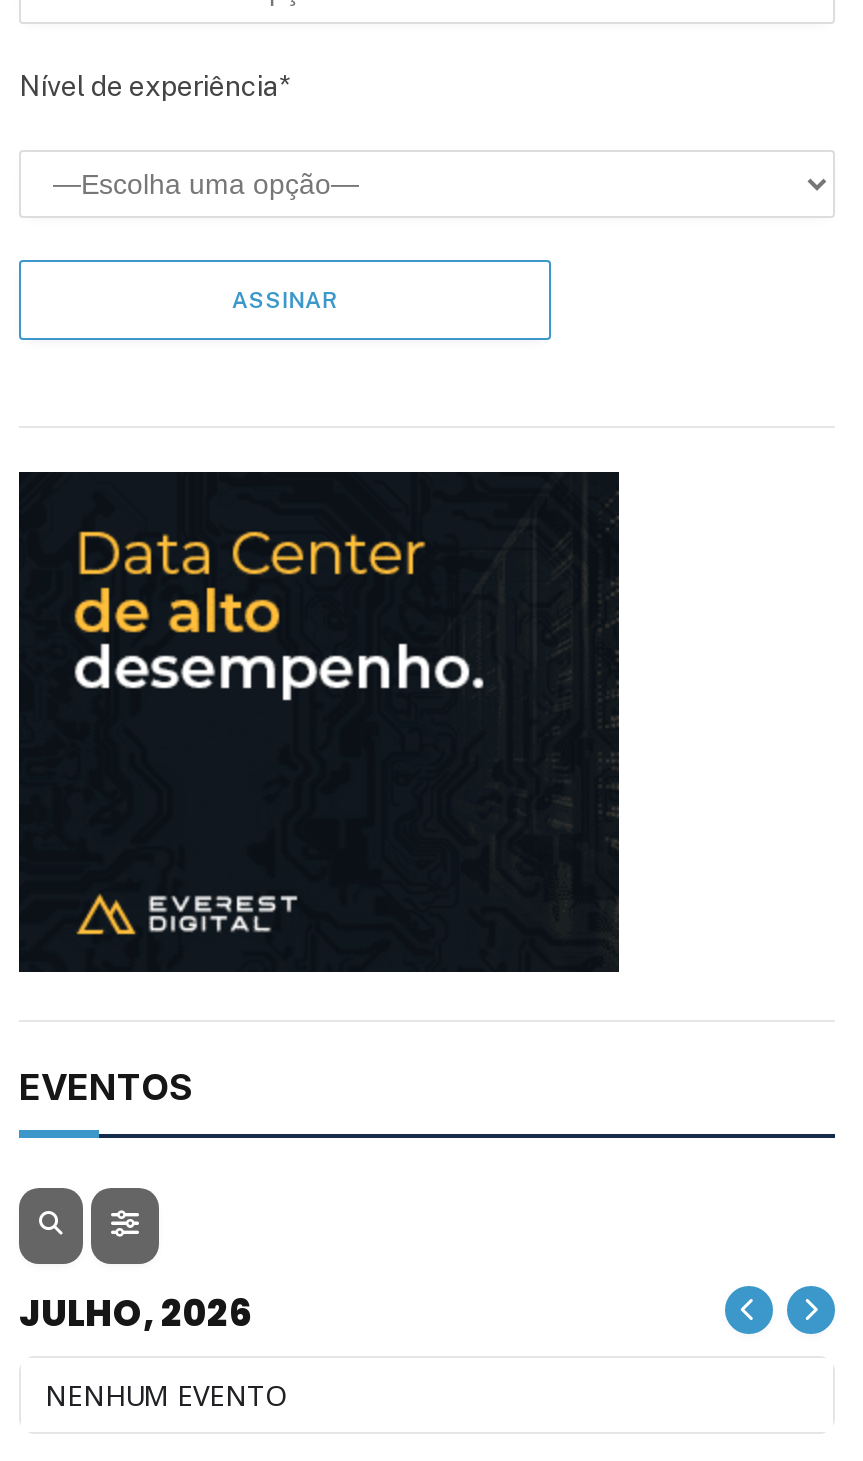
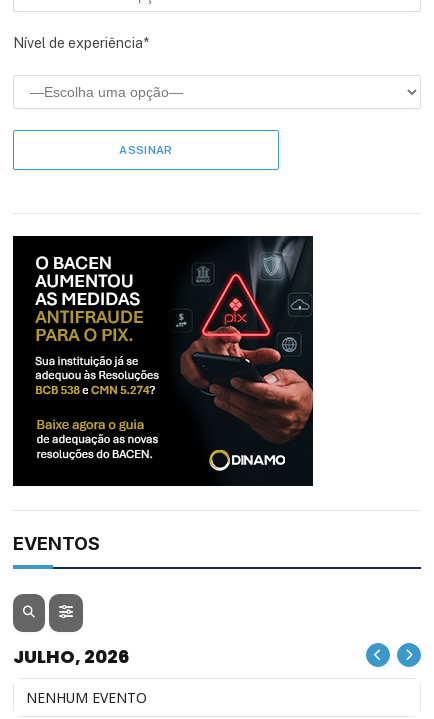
- [image]
+ [image]
